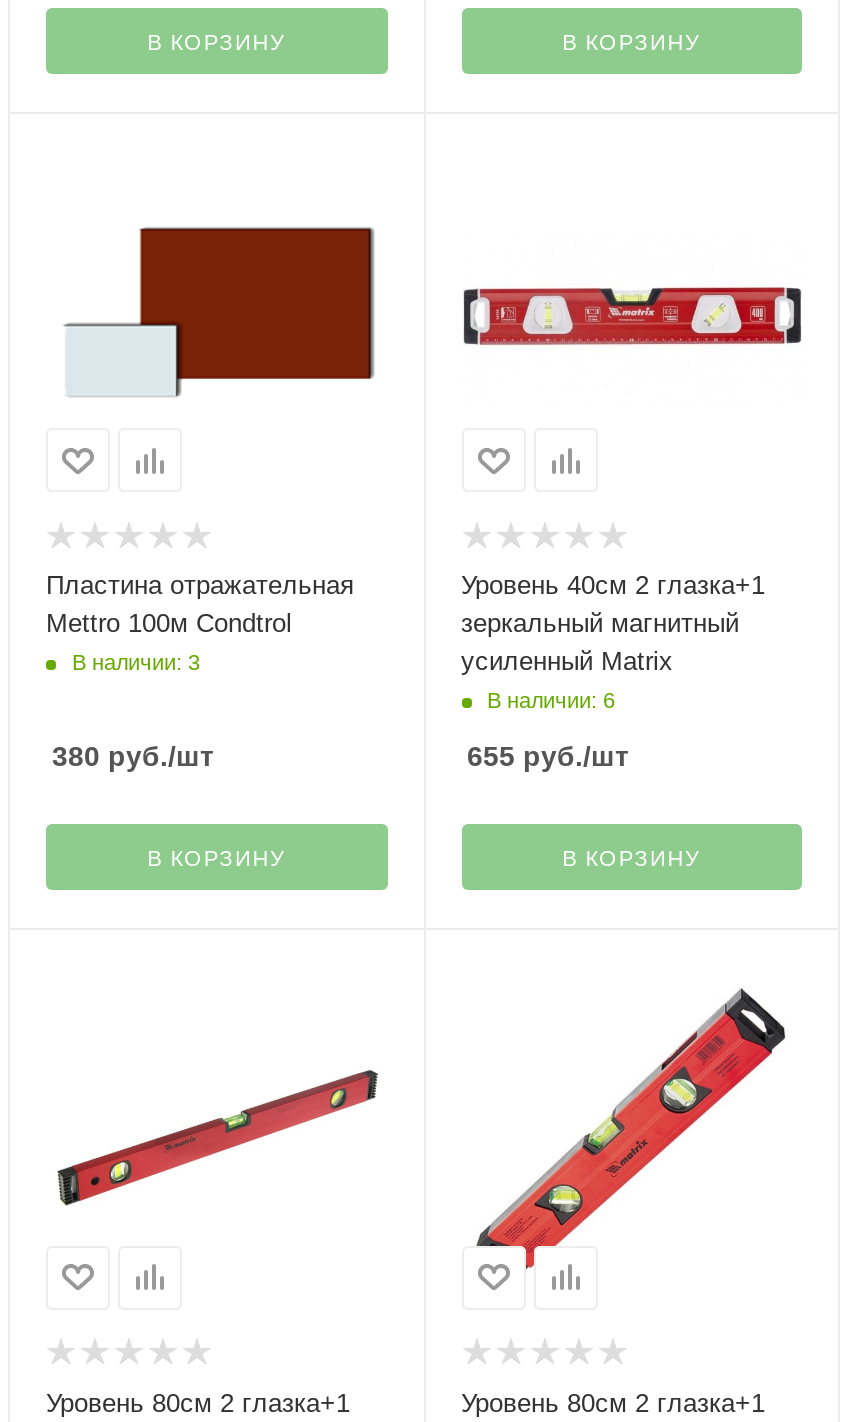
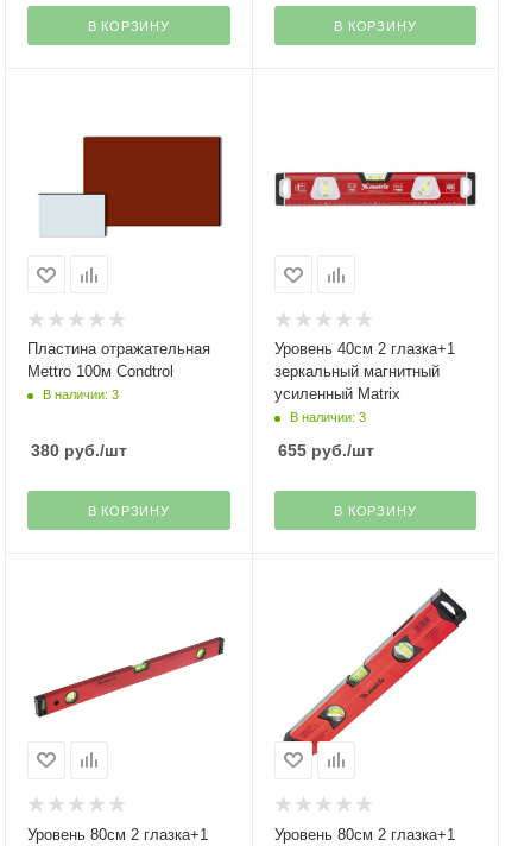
- В наличии: 6
+ В наличии: 3
